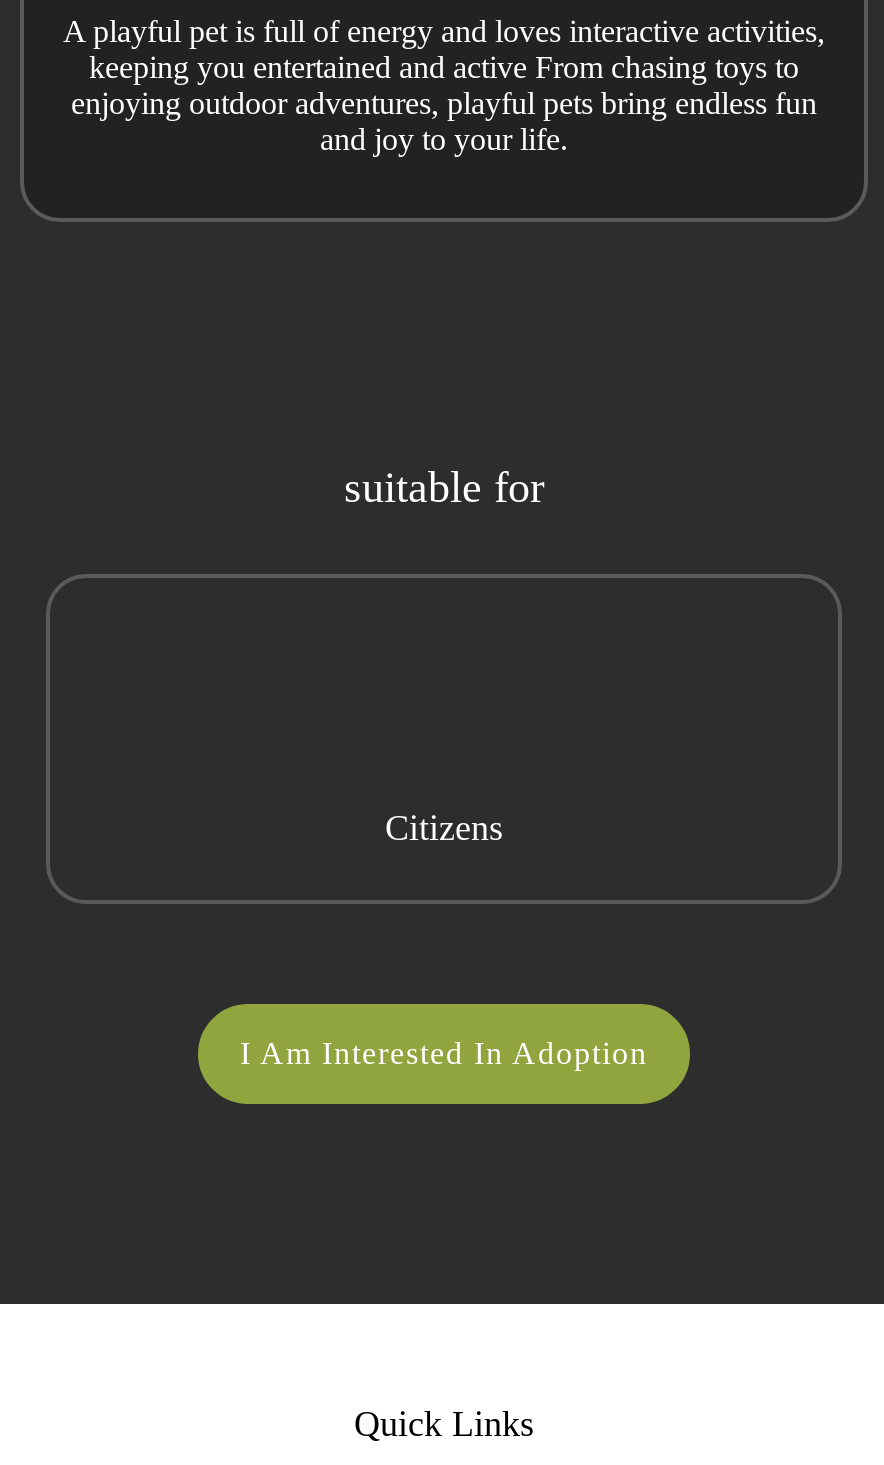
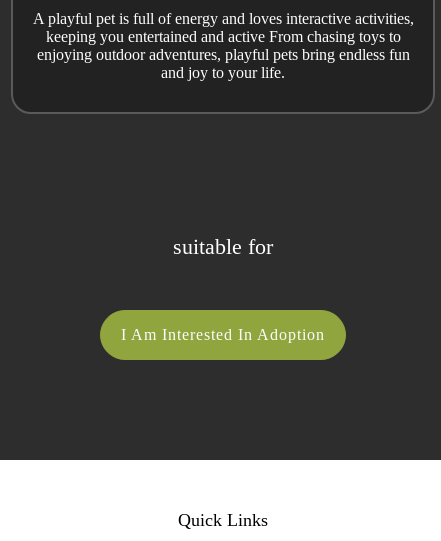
- Citizens
